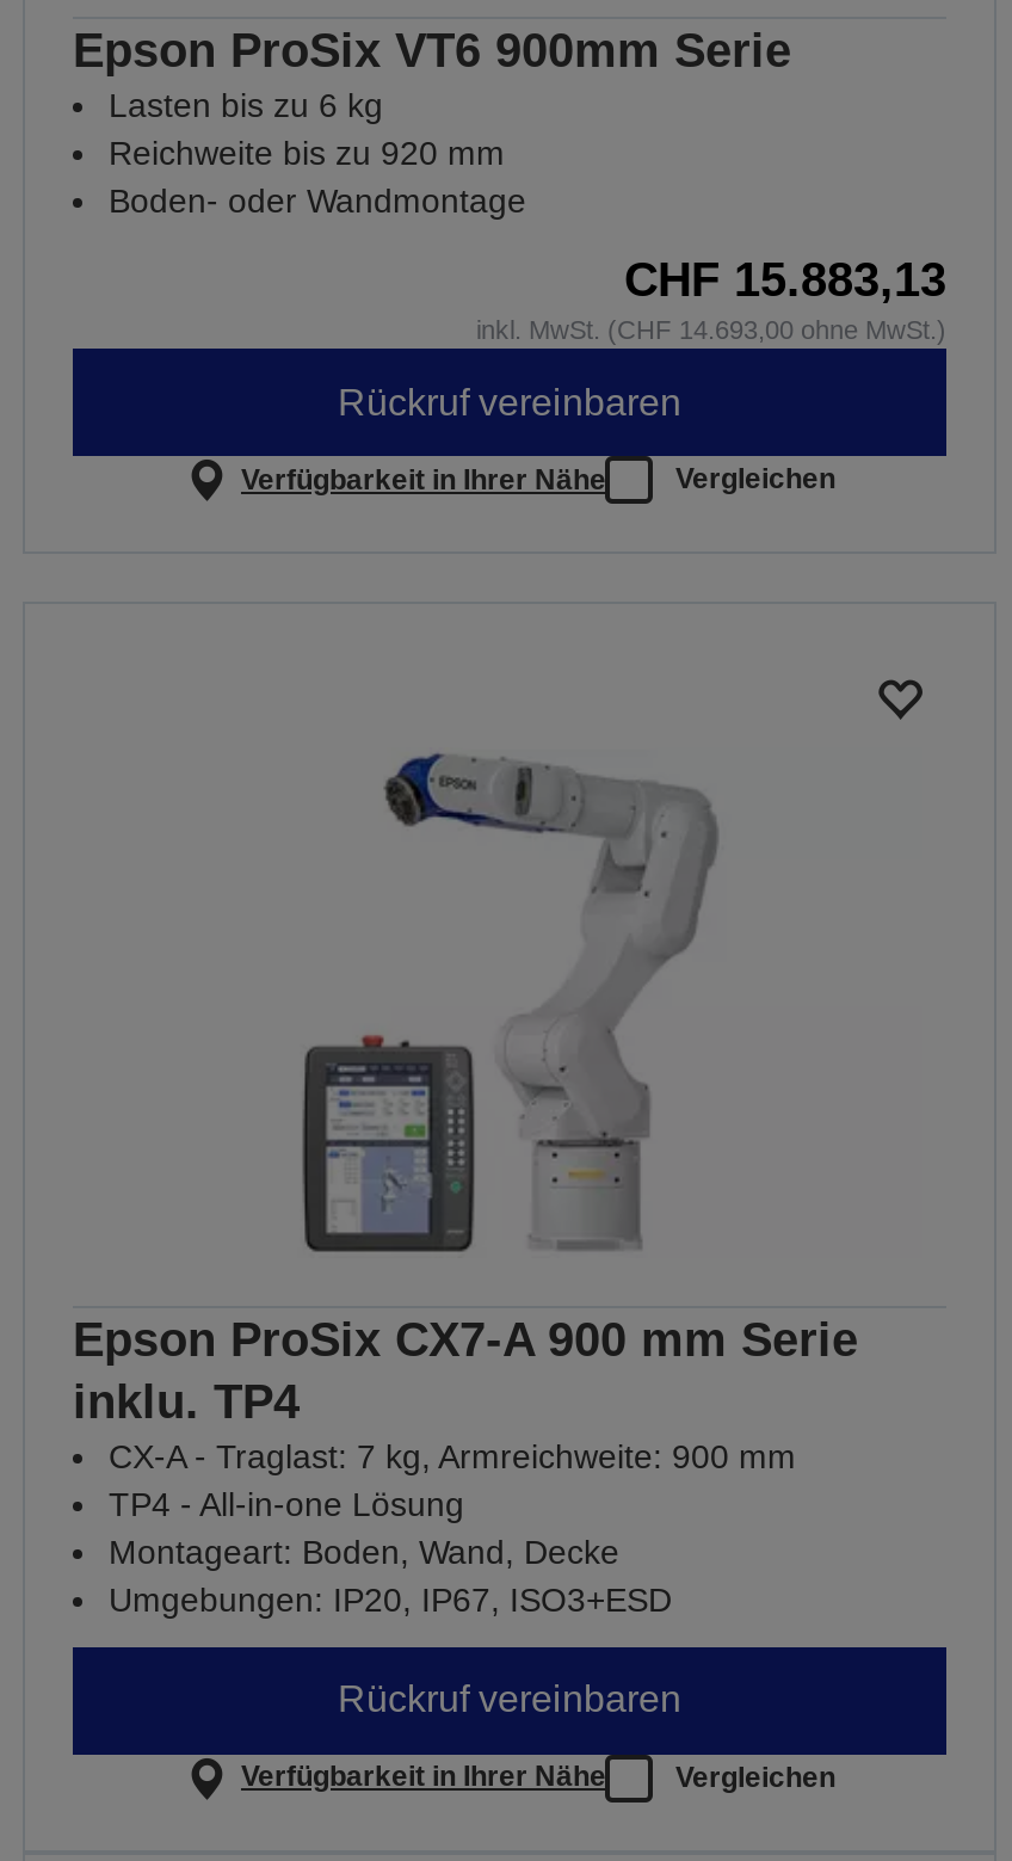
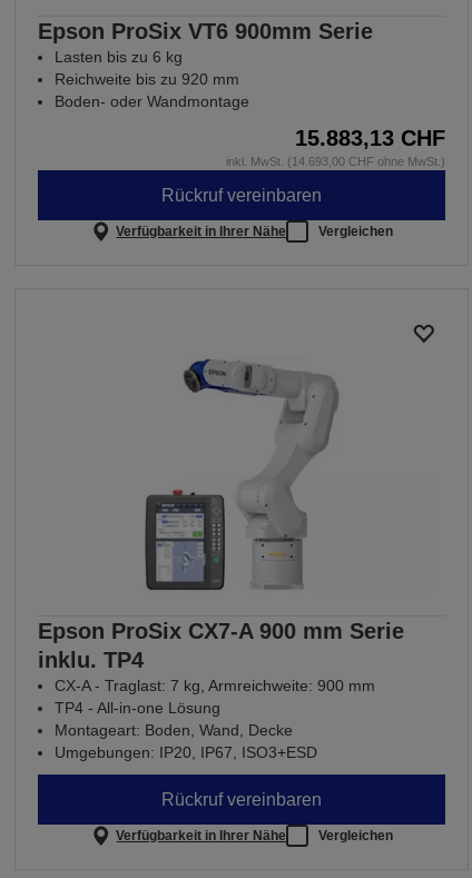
- CHF 15.883,13
- inkl. MwSt. (CHF 14.693,00 ohne MwSt.)
+ 15.883,13 CHF
+ inkl. MwSt. (14.693,00 CHF ohne MwSt.)
